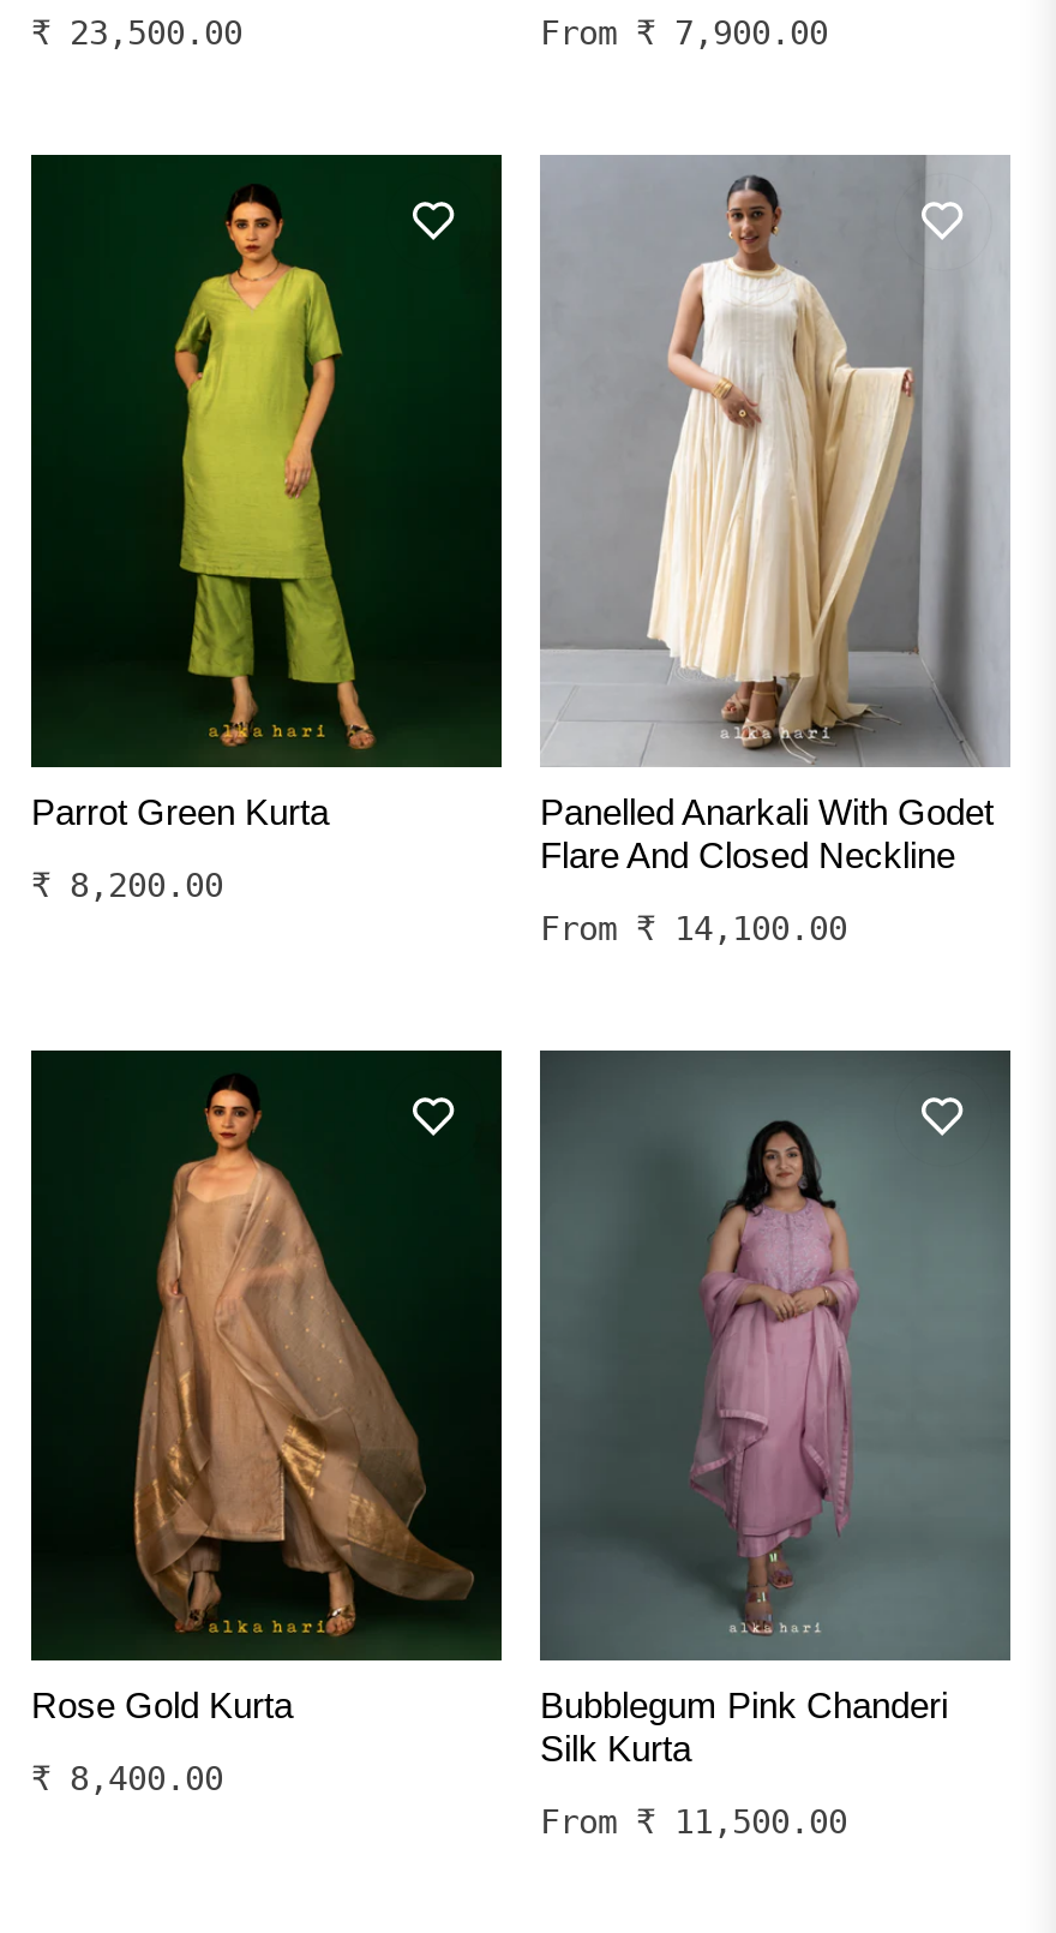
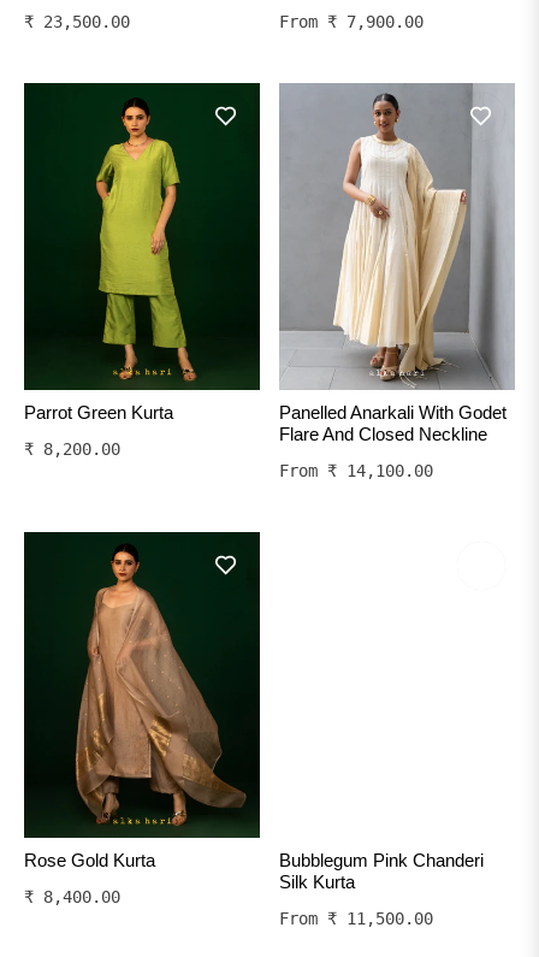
- [image]
